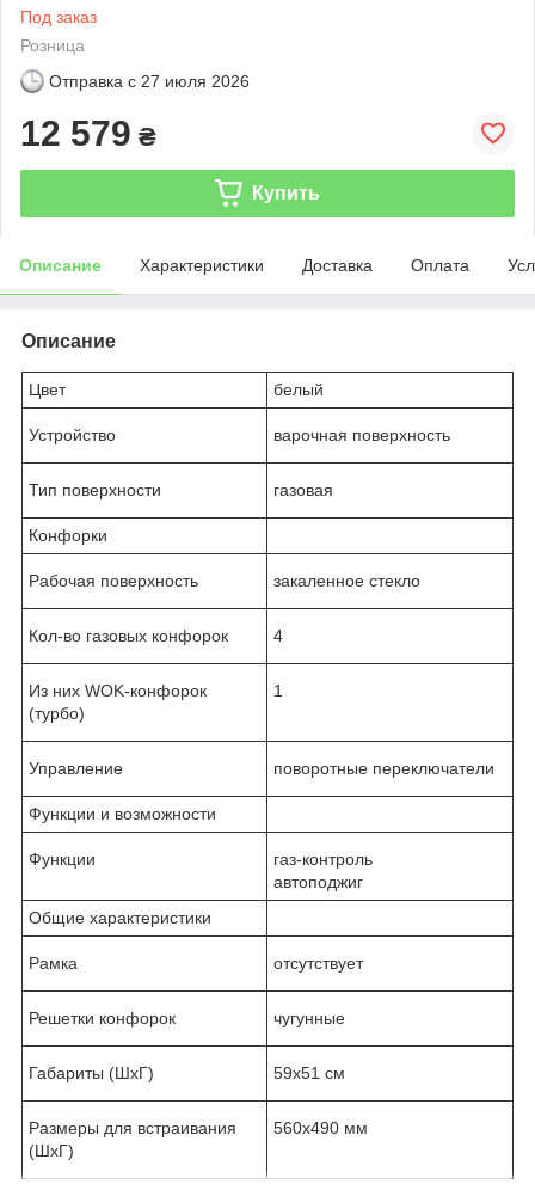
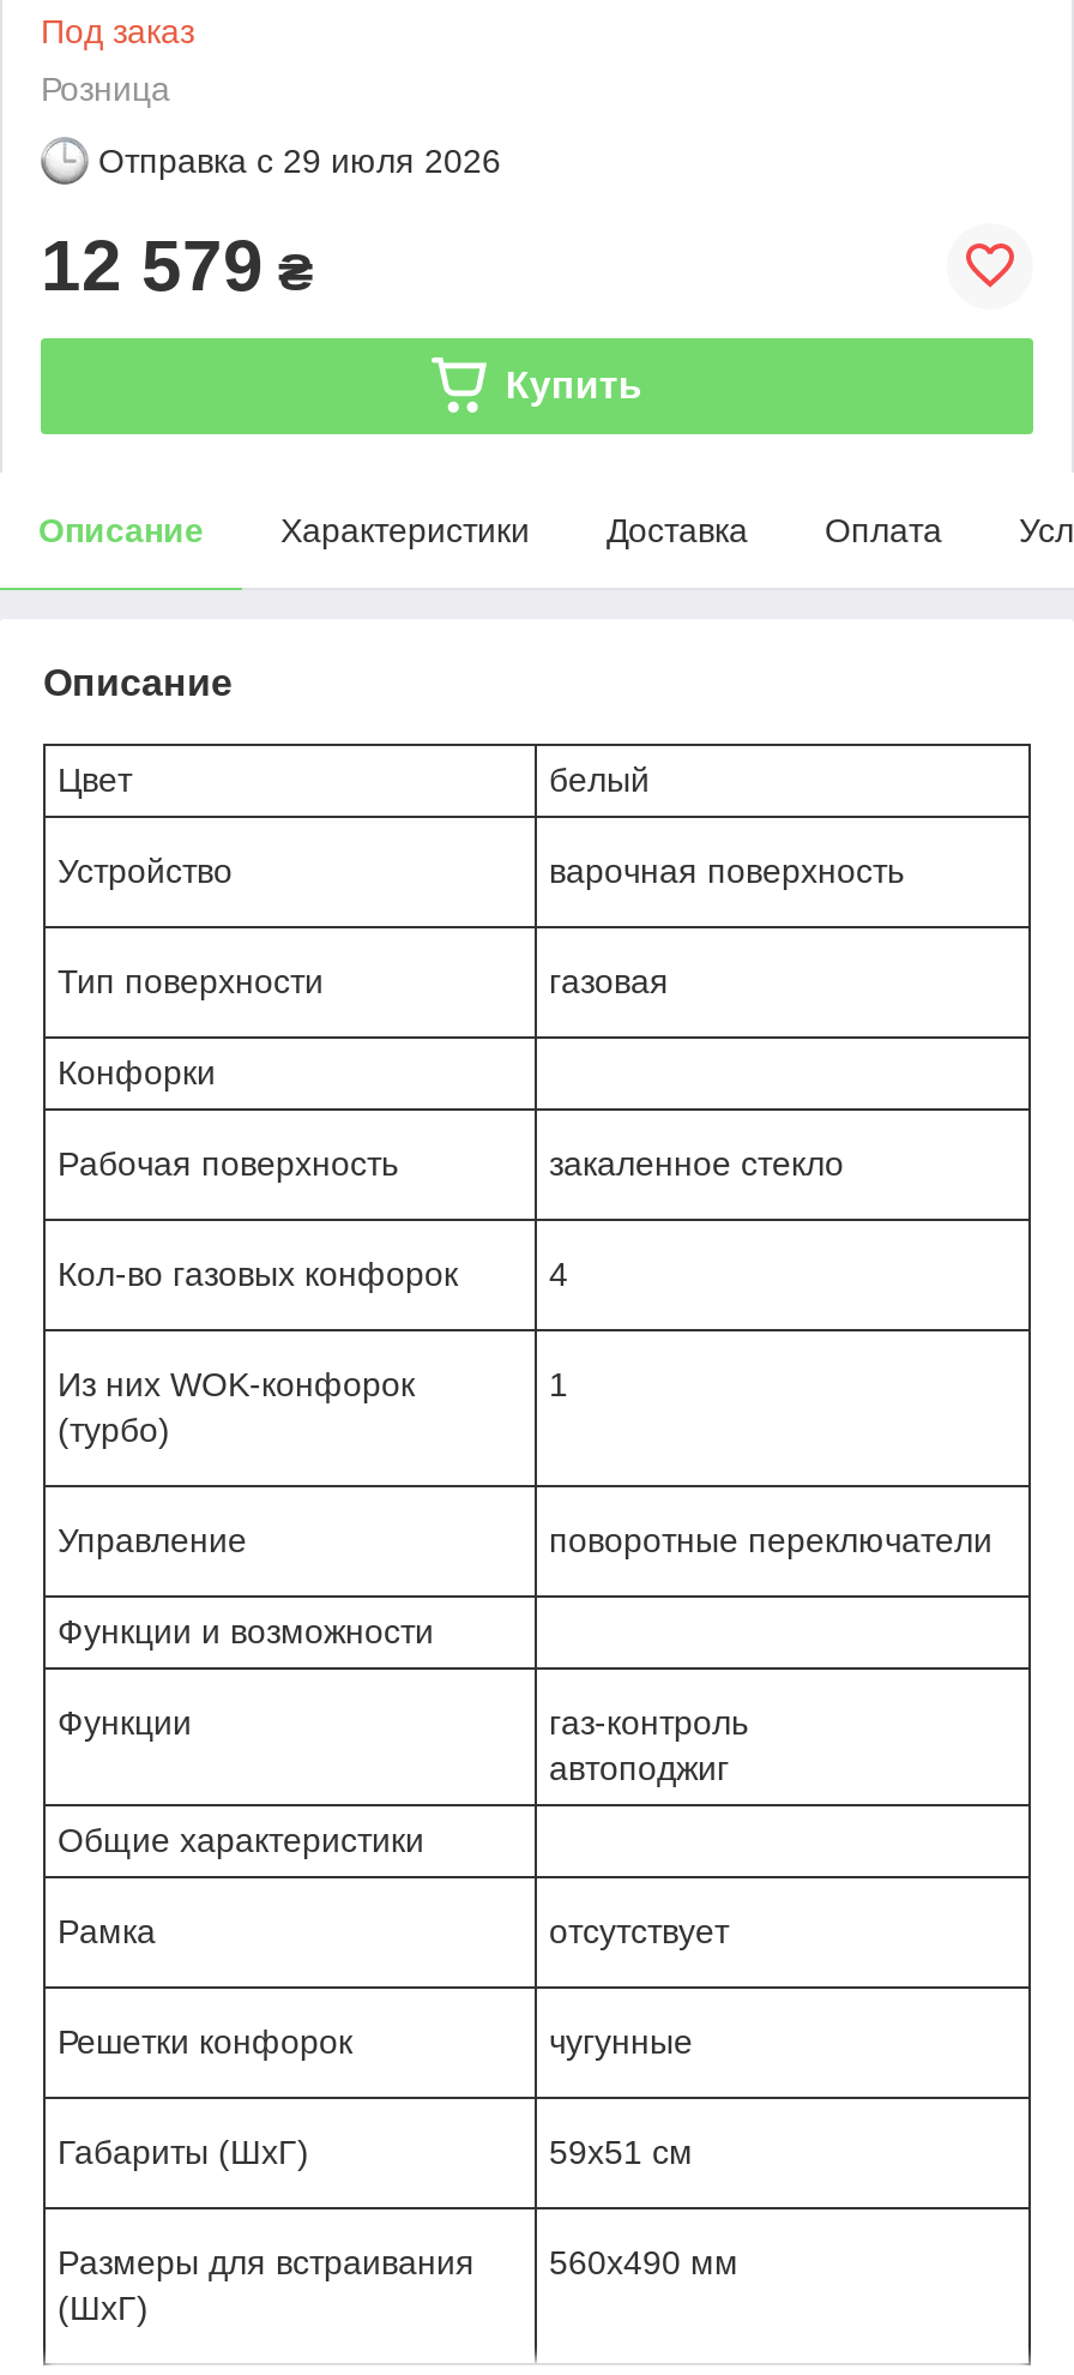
- Отправка с 27 июля 2026
+ Отправка с 29 июля 2026
